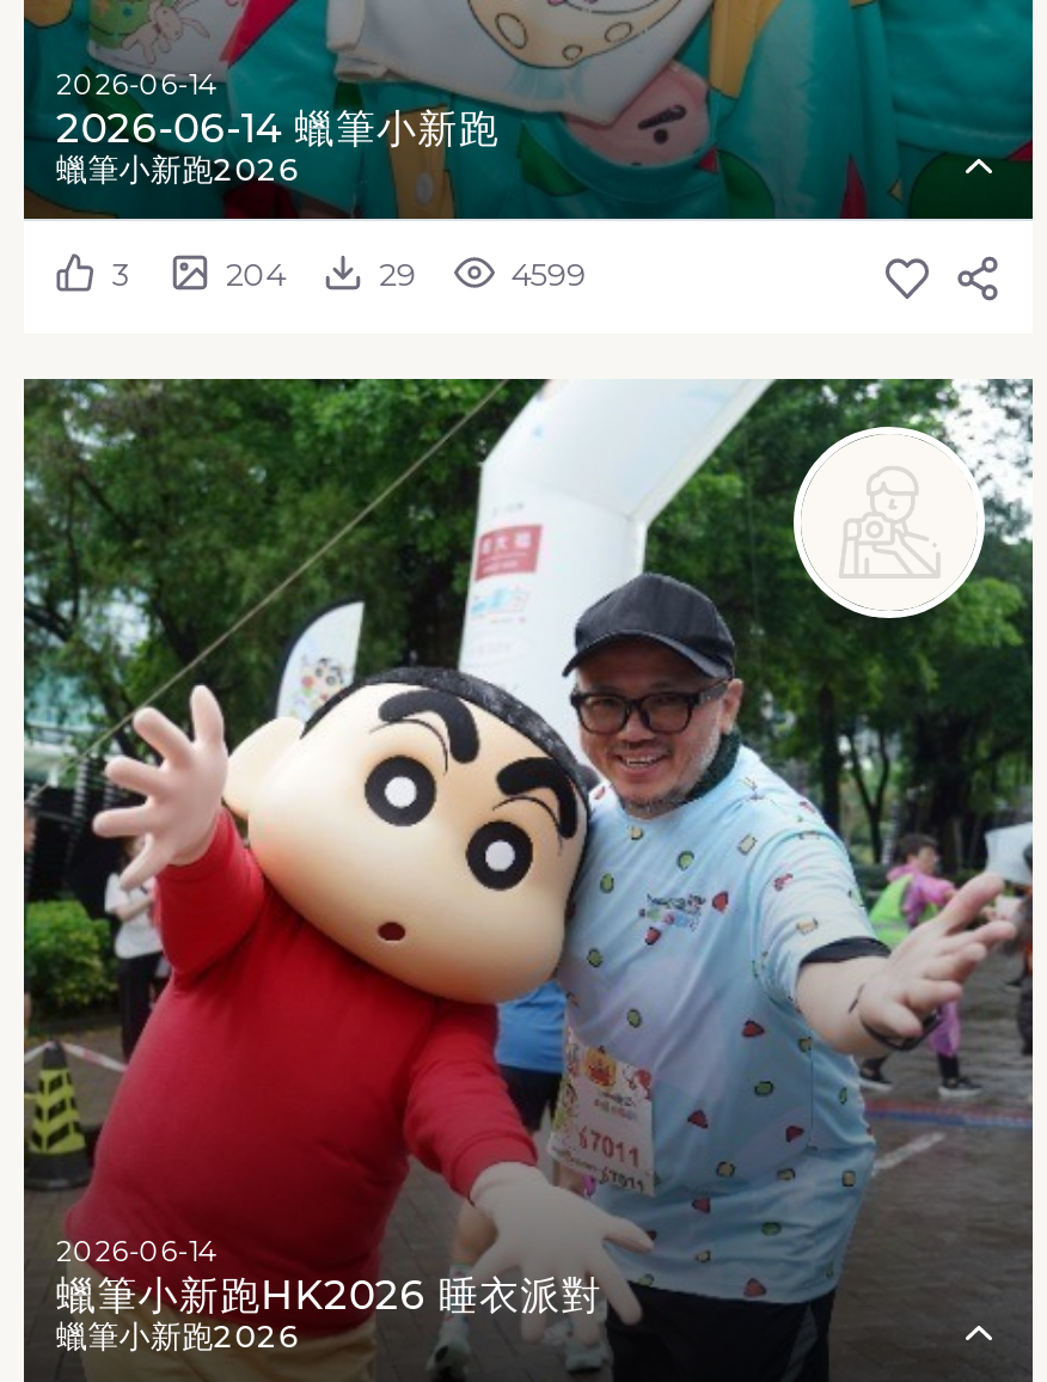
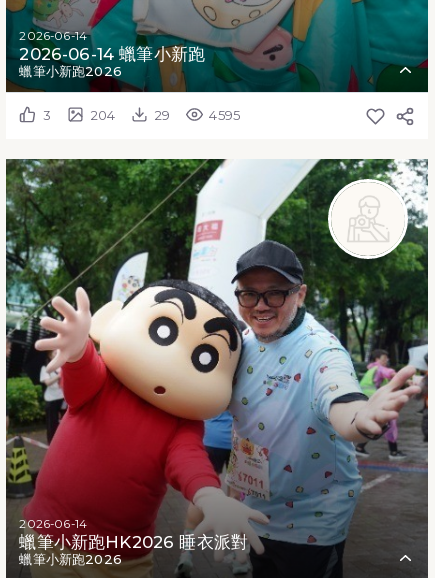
- 4599
+ 4595
